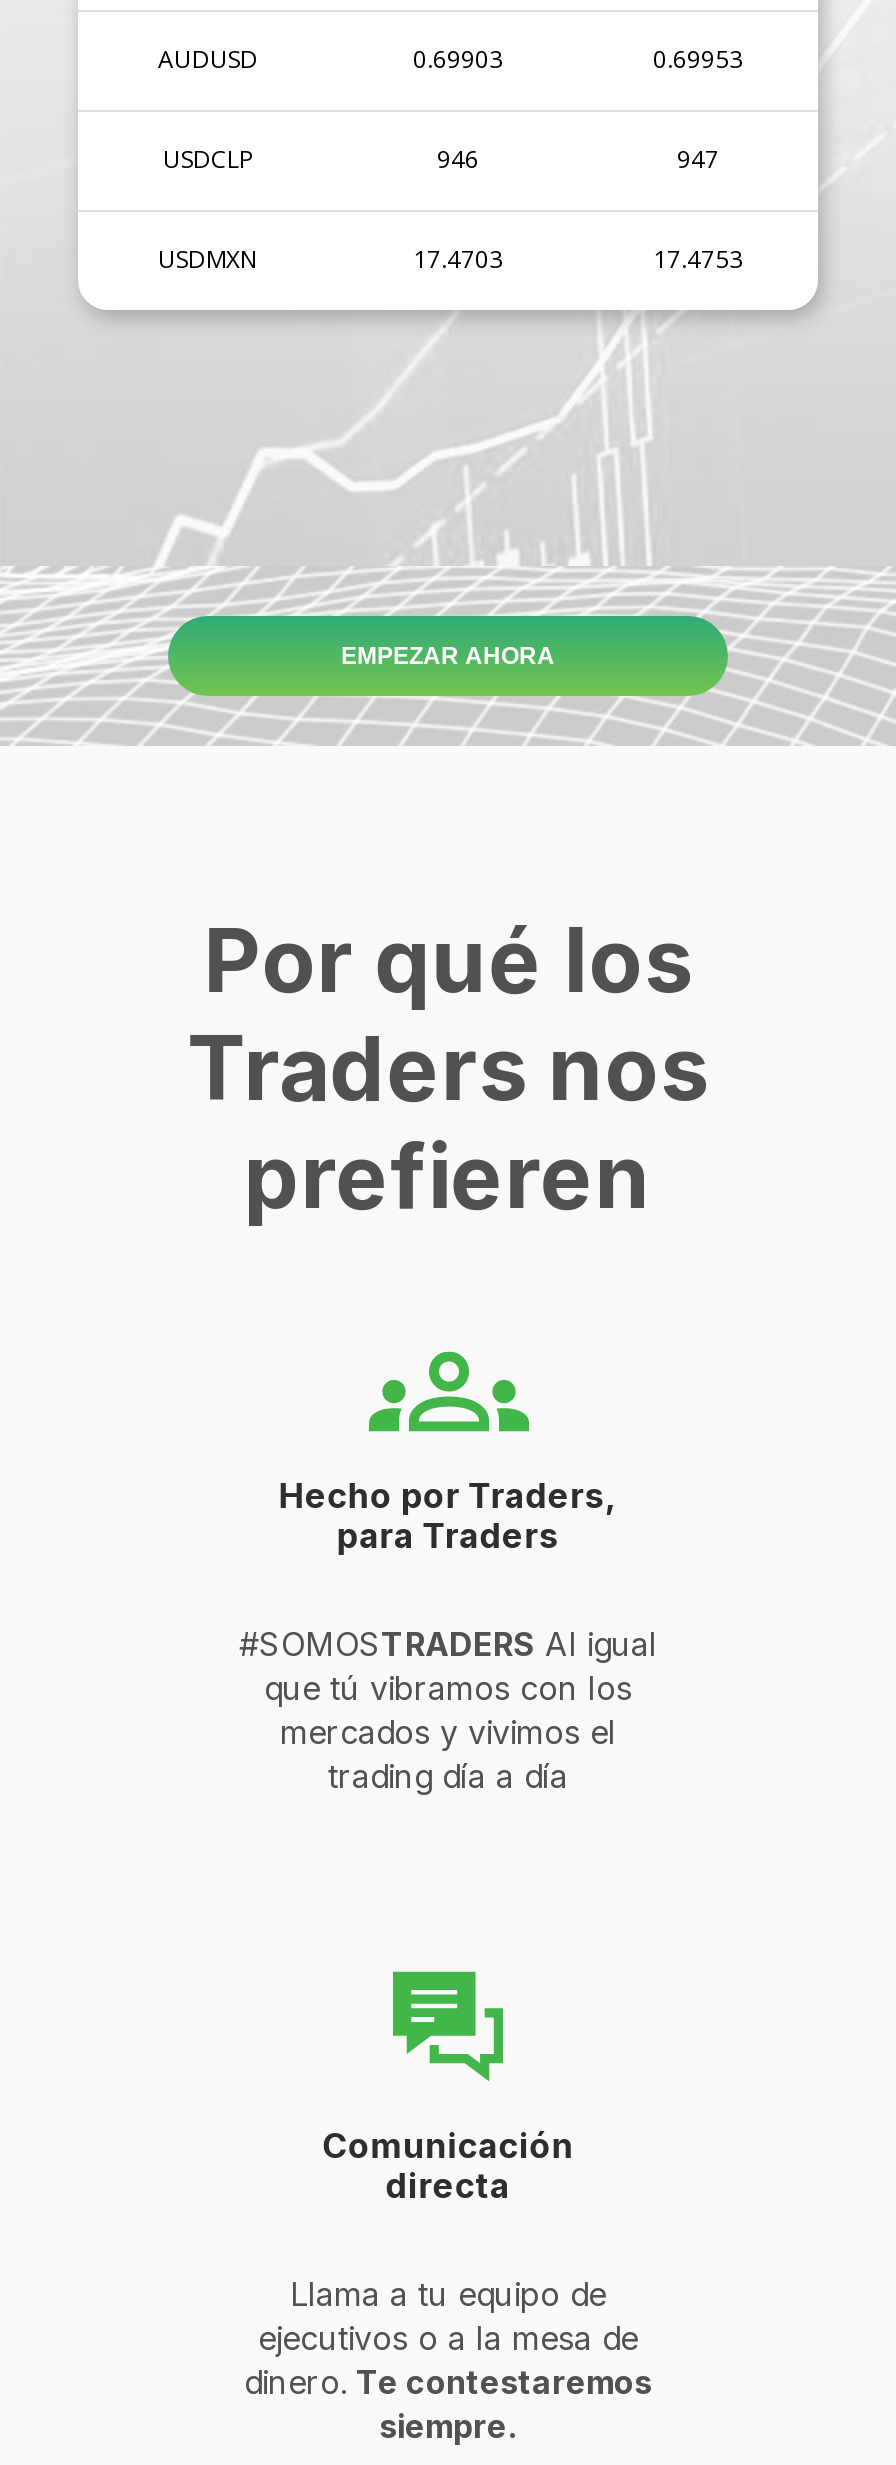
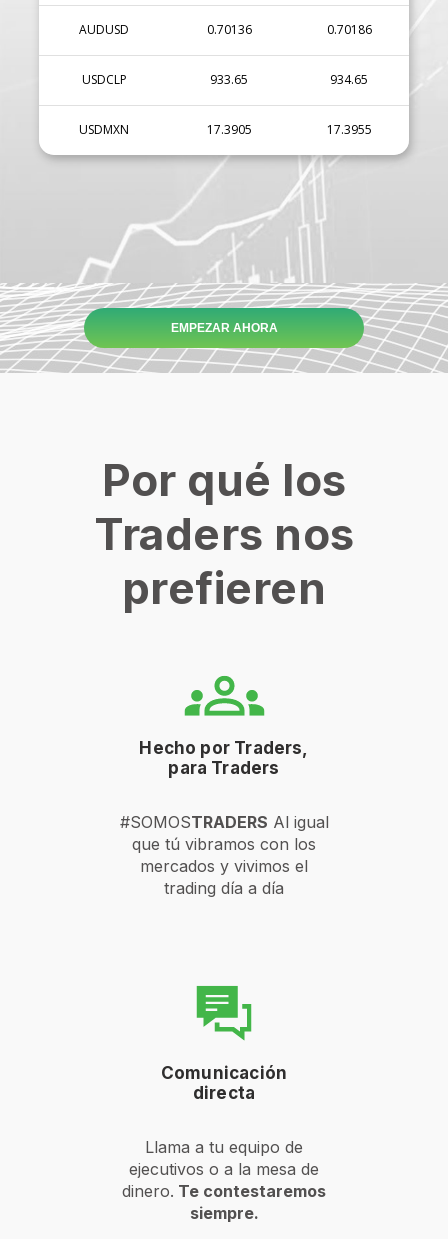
- 0.69903
+ 0.70136

- 0.69953
+ 0.70186

- 946
+ 933.65

- 947
+ 934.65

- 17.4703
+ 17.3905

- 17.4753
+ 17.3955
